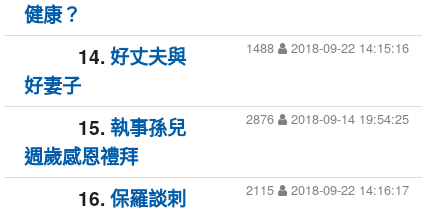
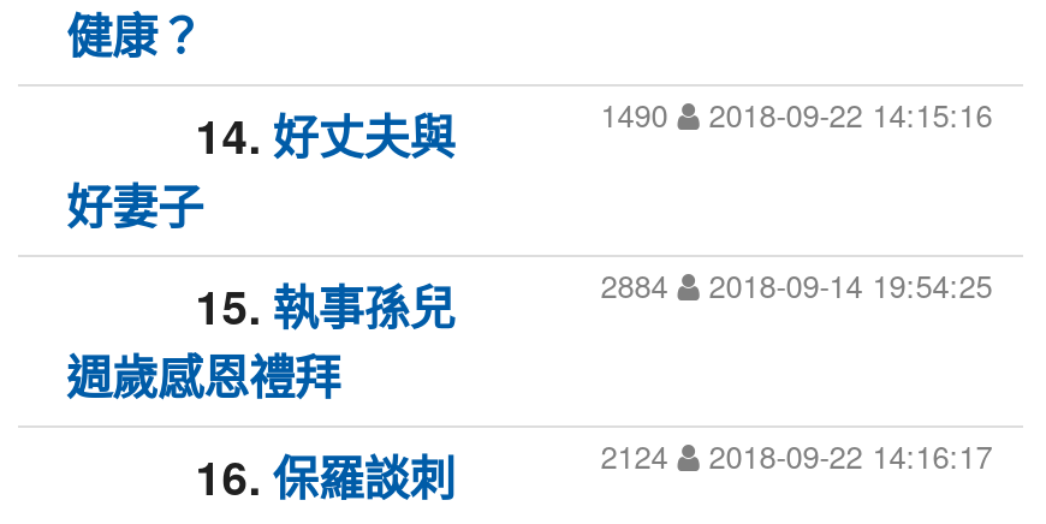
- 1488 2018-09-22 14:15:16
+ 1490 2018-09-22 14:15:16

- 2876 2018-09-14 19:54:25
+ 2884 2018-09-14 19:54:25

- 2115 2018-09-22 14:16:17
+ 2124 2018-09-22 14:16:17
